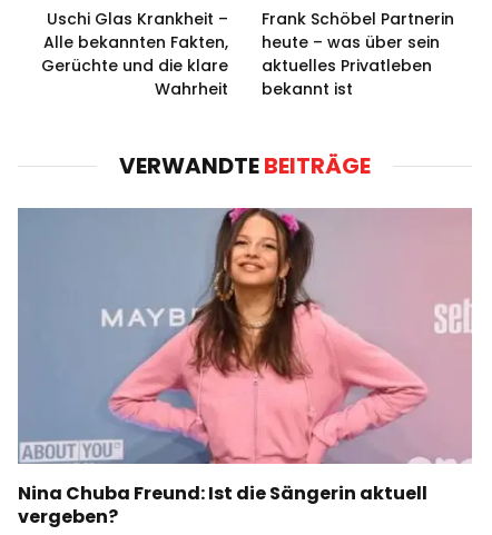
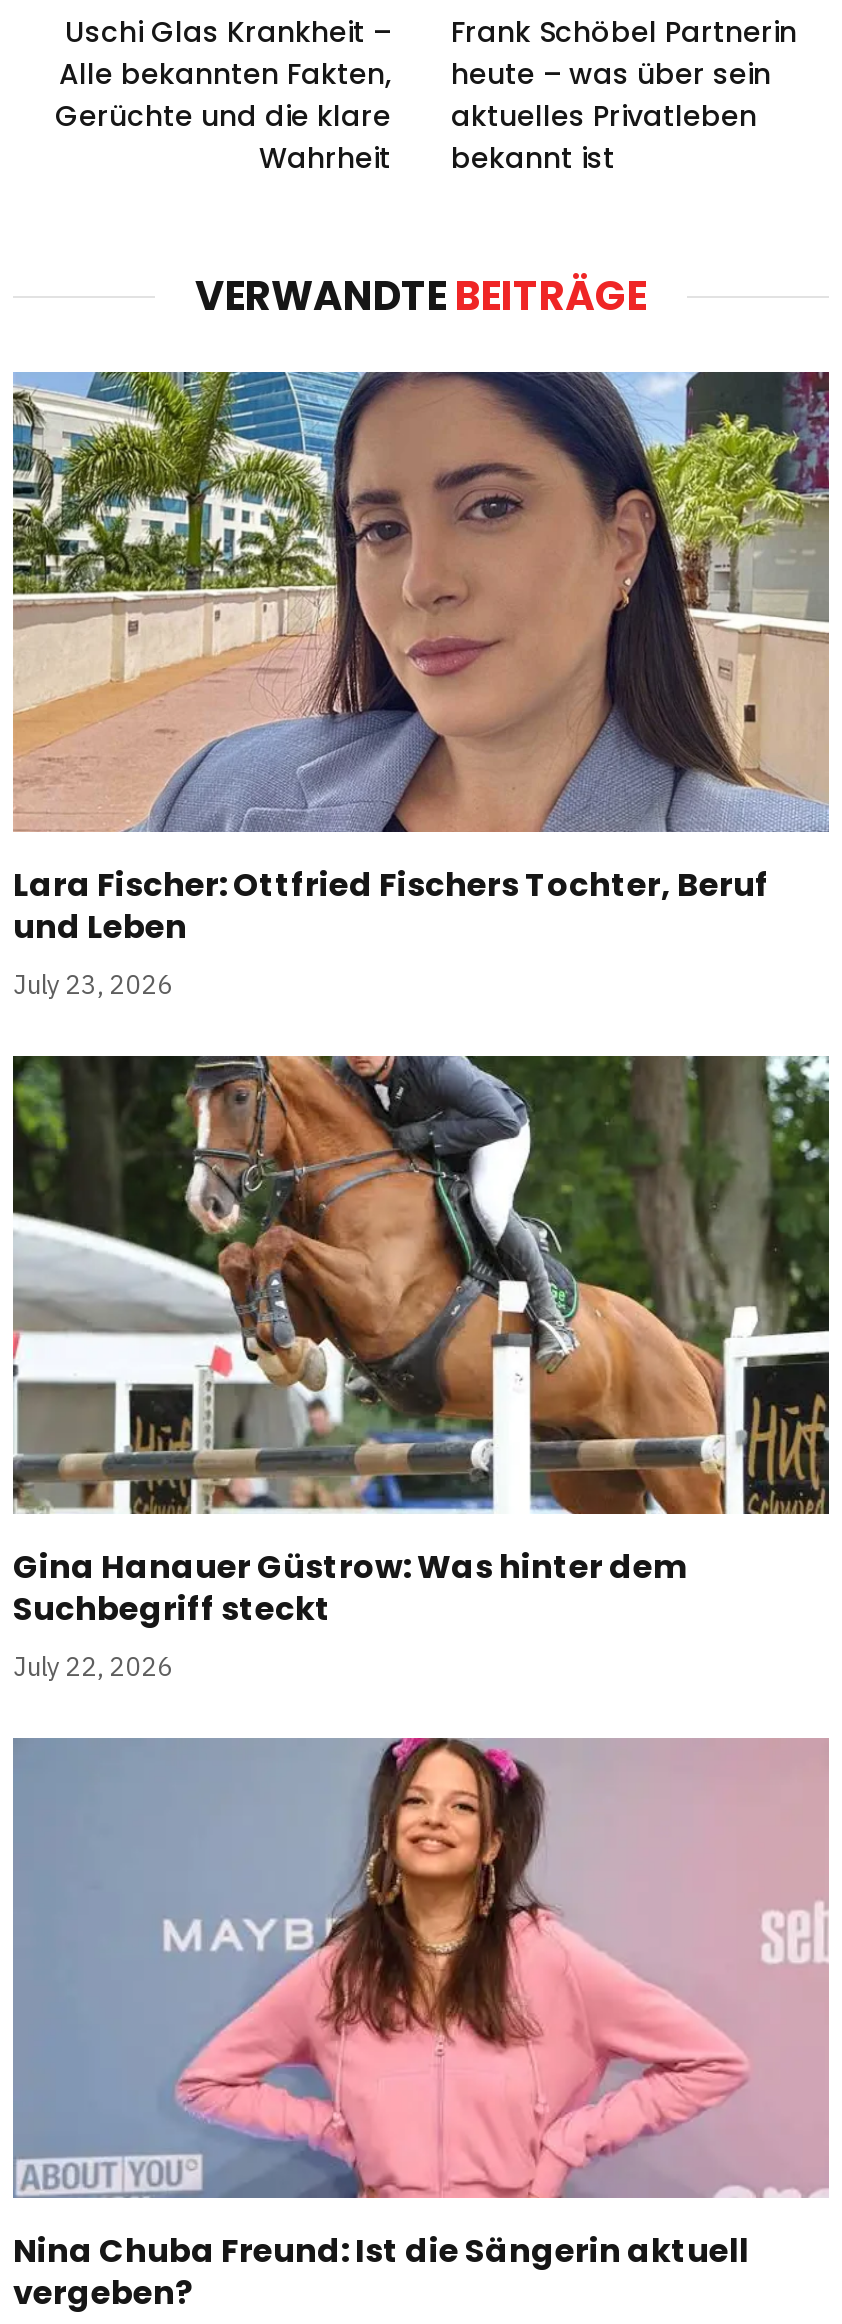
+ [image]
+ Lara Fischer: Ottfried Fischers Tochter, Beruf
+ und Leben
+ July 23, 2026

+ [image]
+ Gina Hanauer Güstrow: Was hinter dem
+ Suchbegriff steckt
+ July 22, 2026
